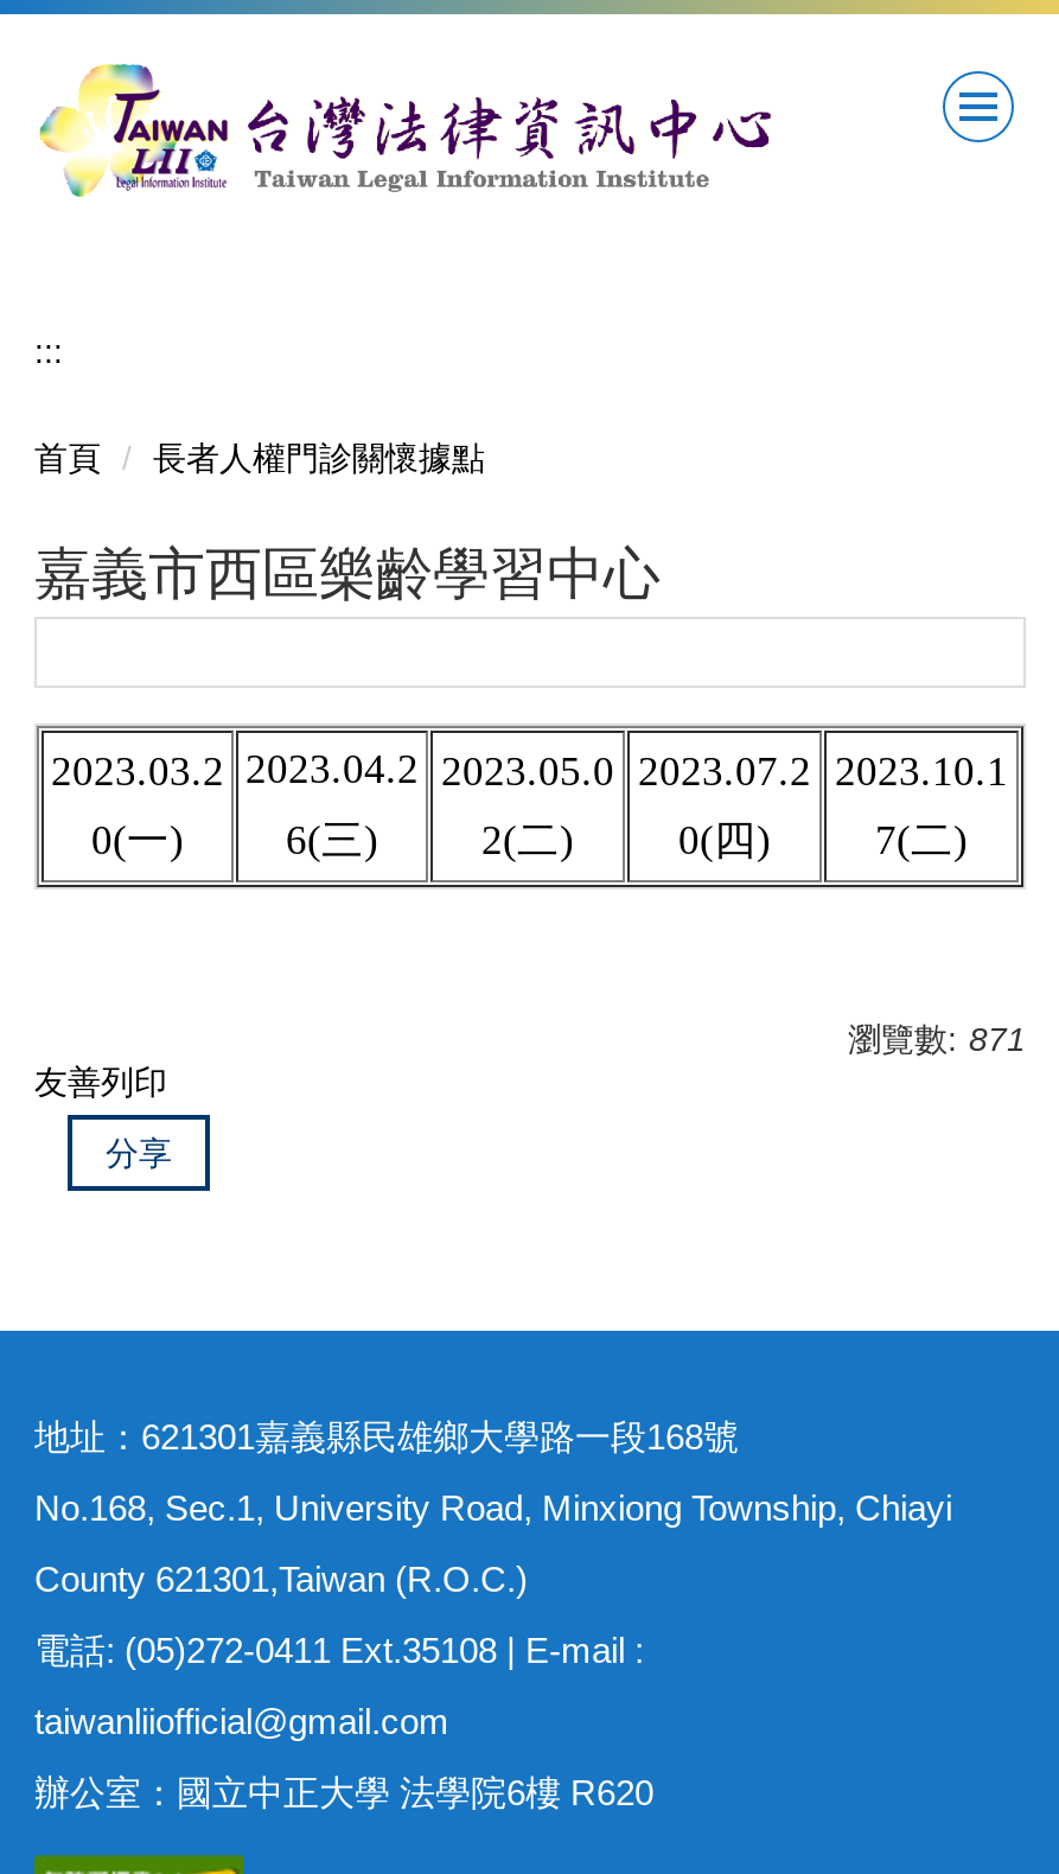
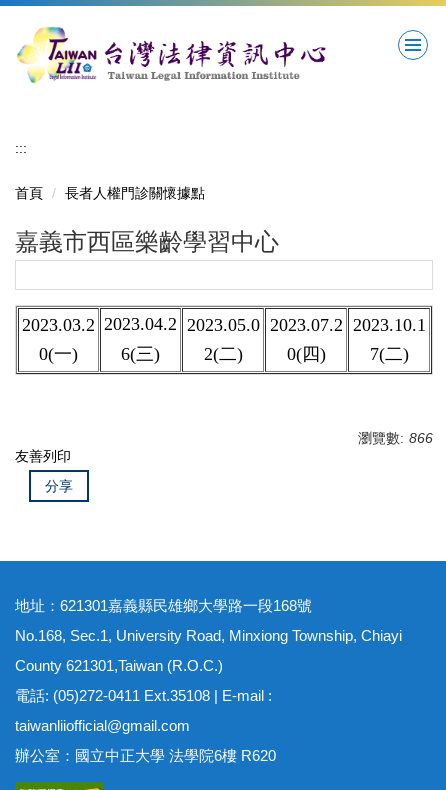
- 瀏覽數: 871
+ 瀏覽數: 866
